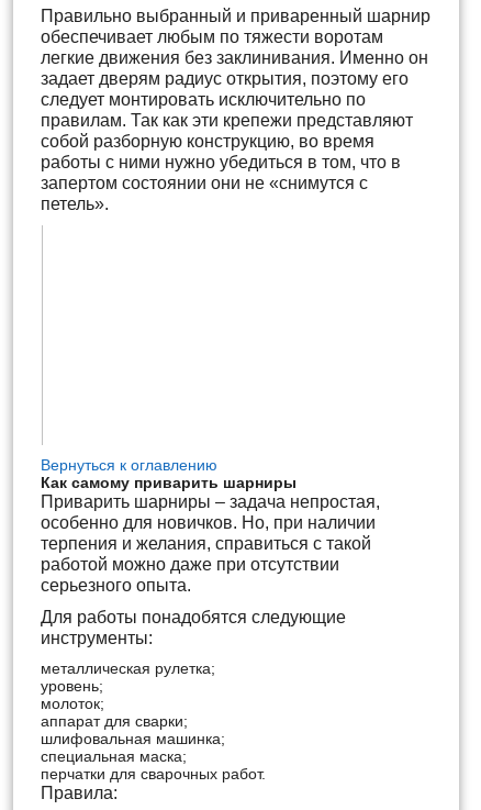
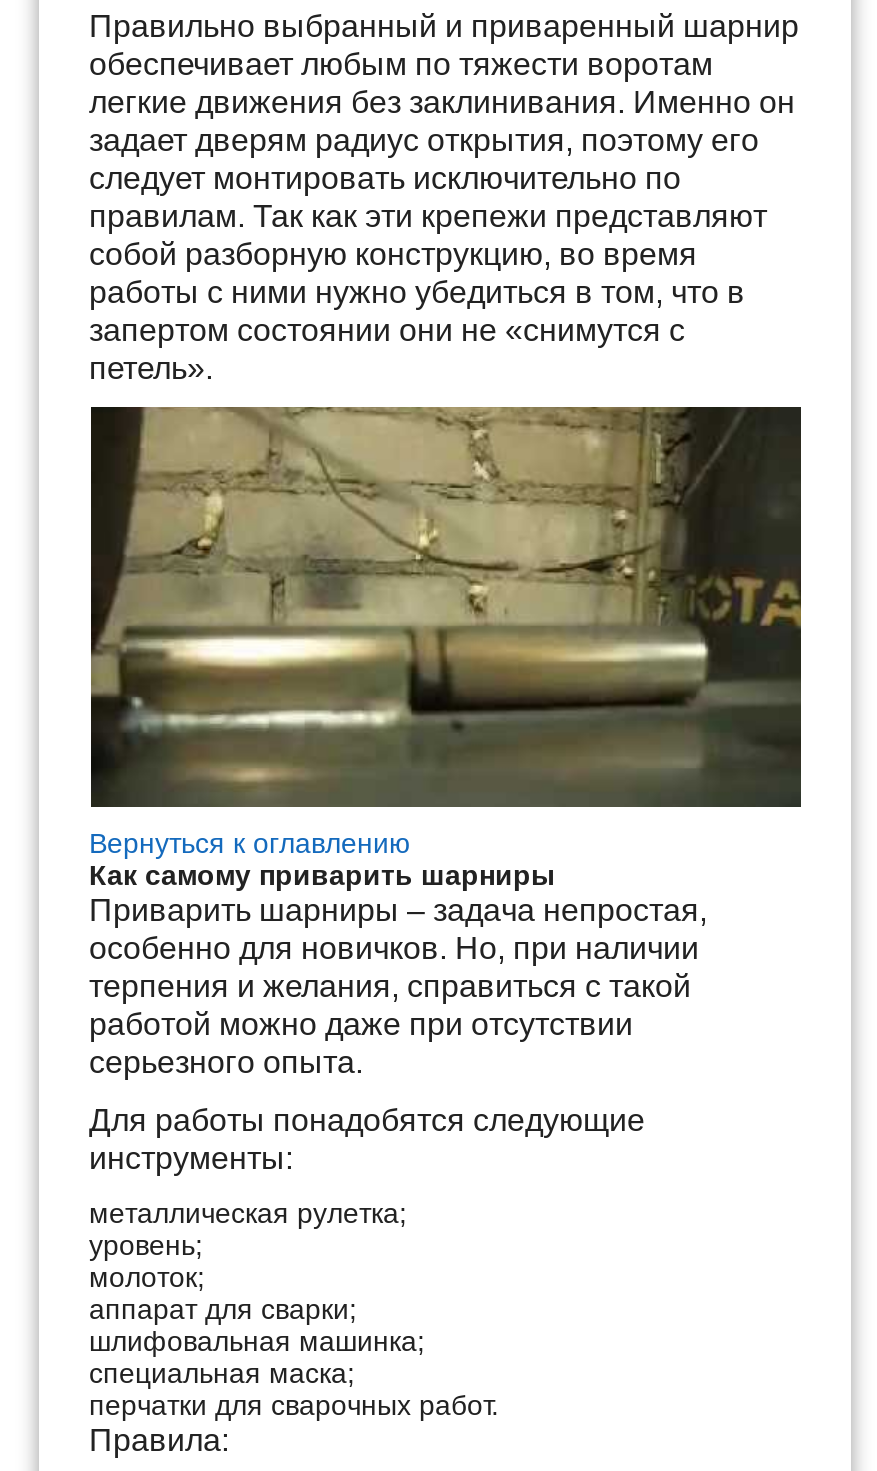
+ [image]
